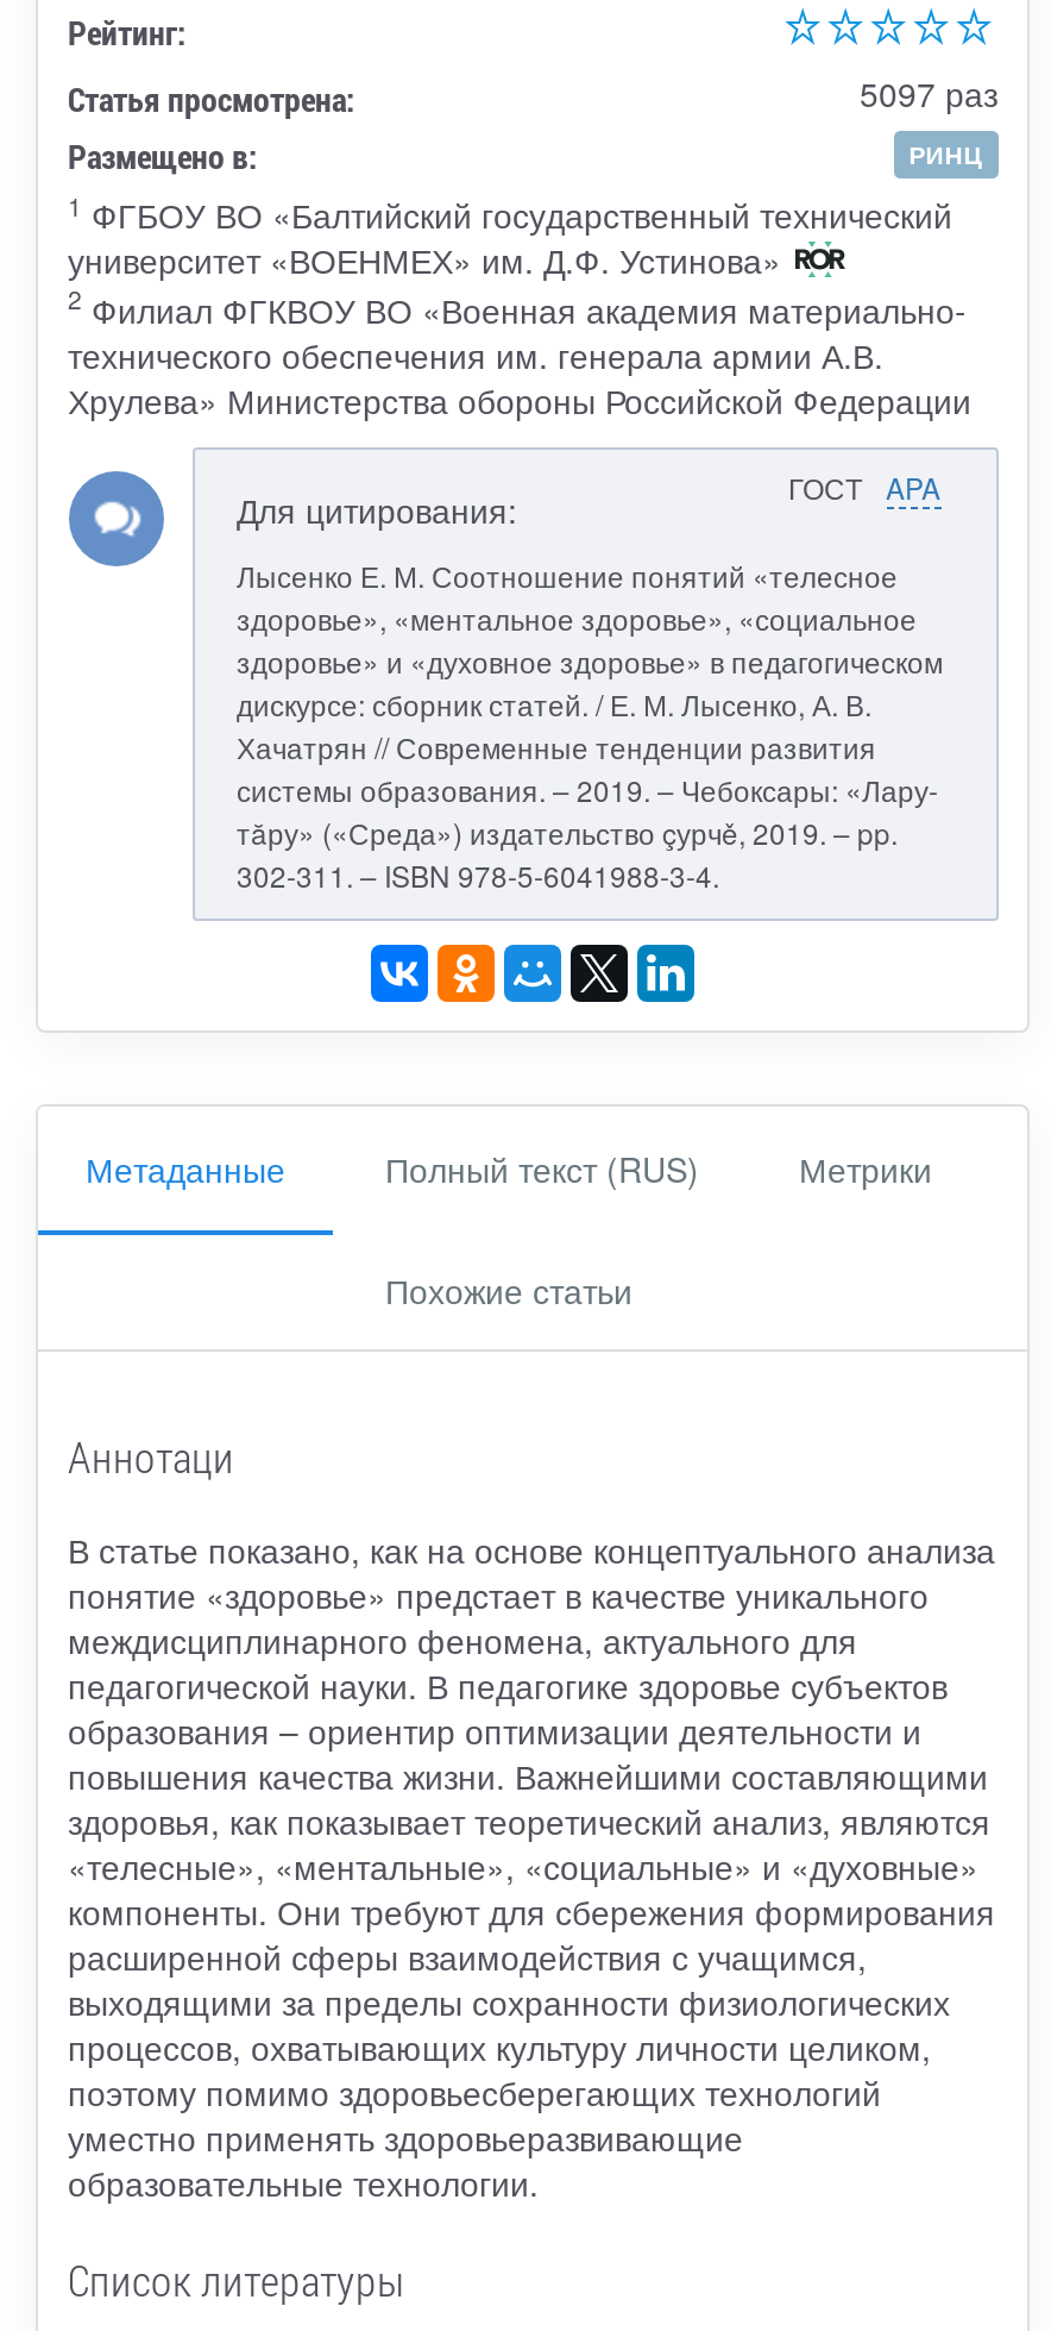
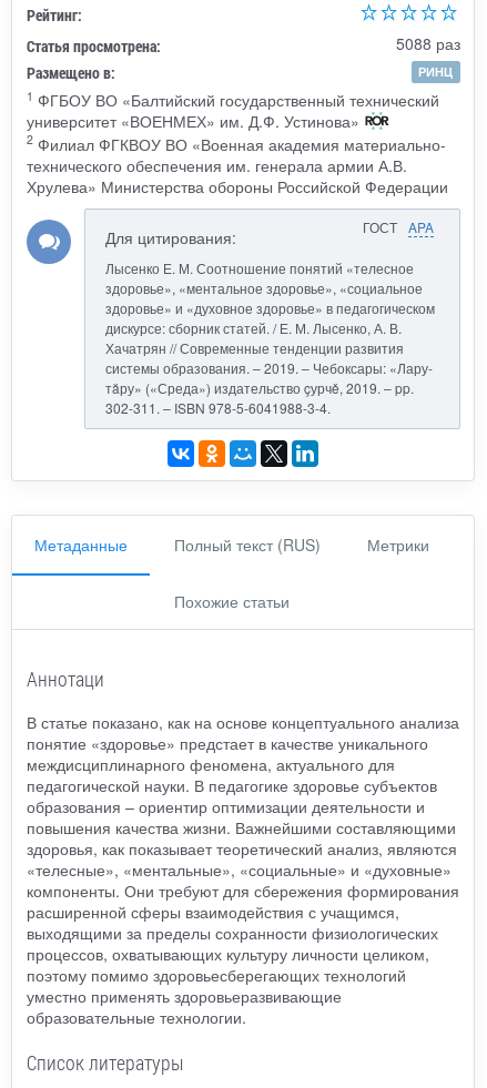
- 5097 раз
+ 5088 раз
